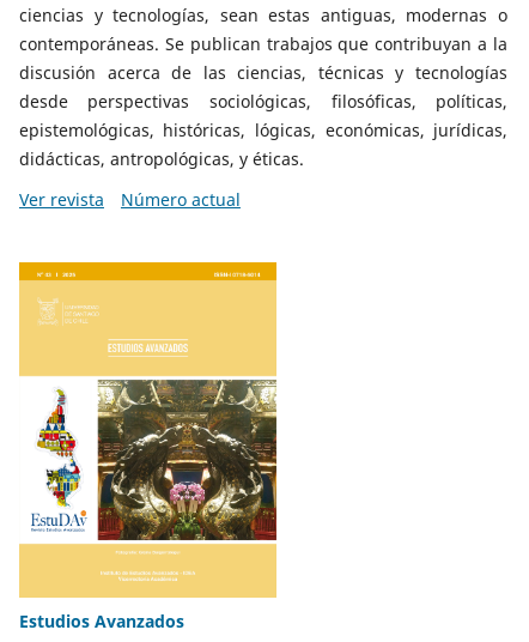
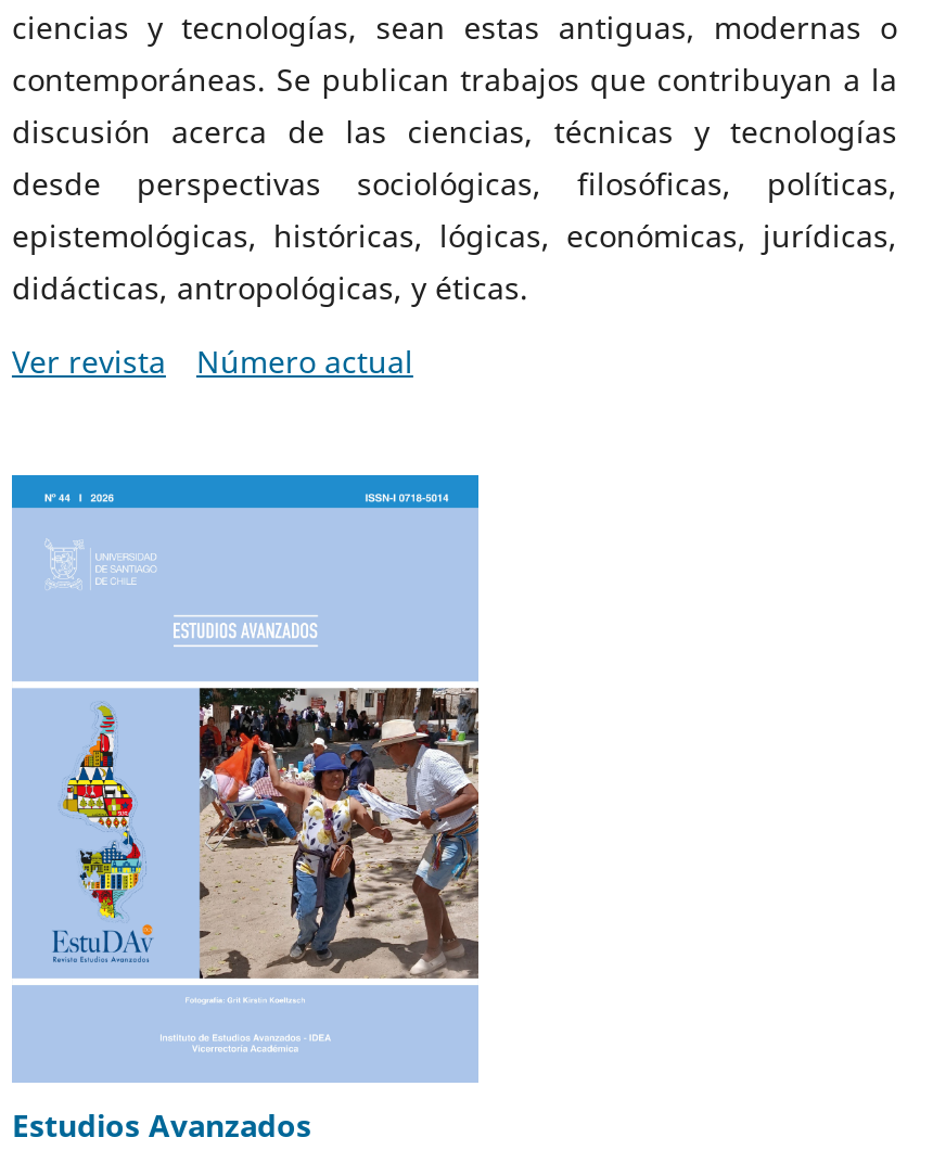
- [image]
+ [image]
